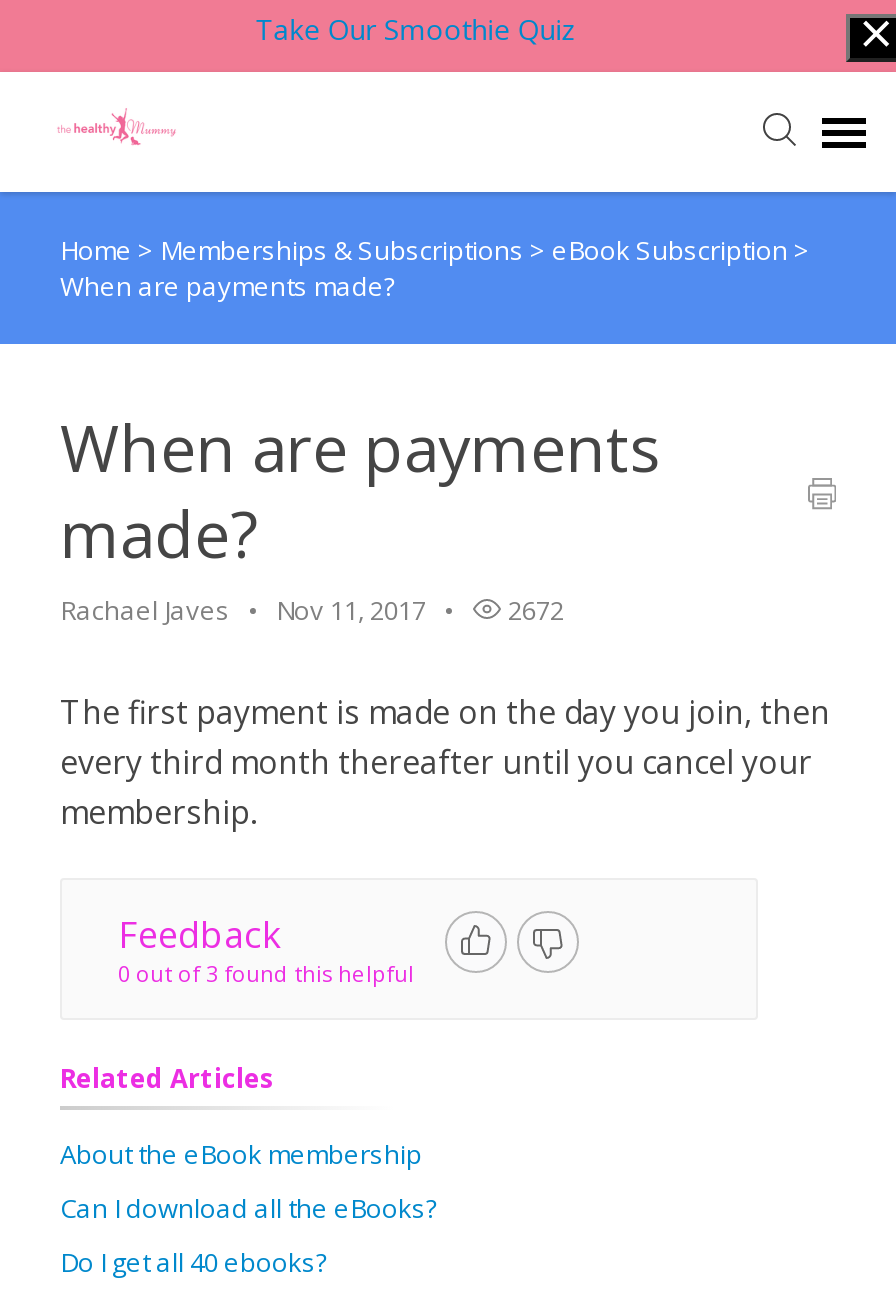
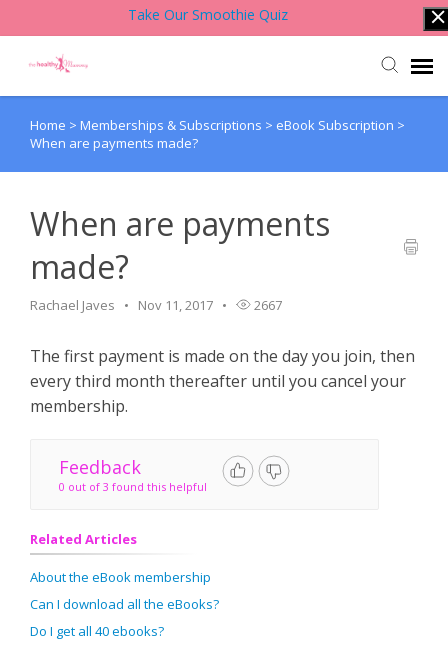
- 2672
+ 2667
